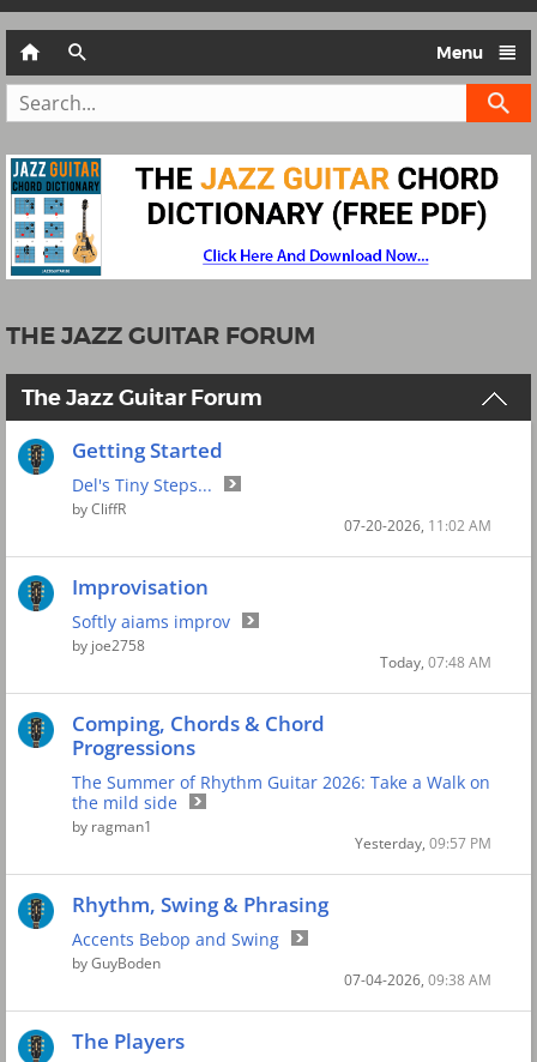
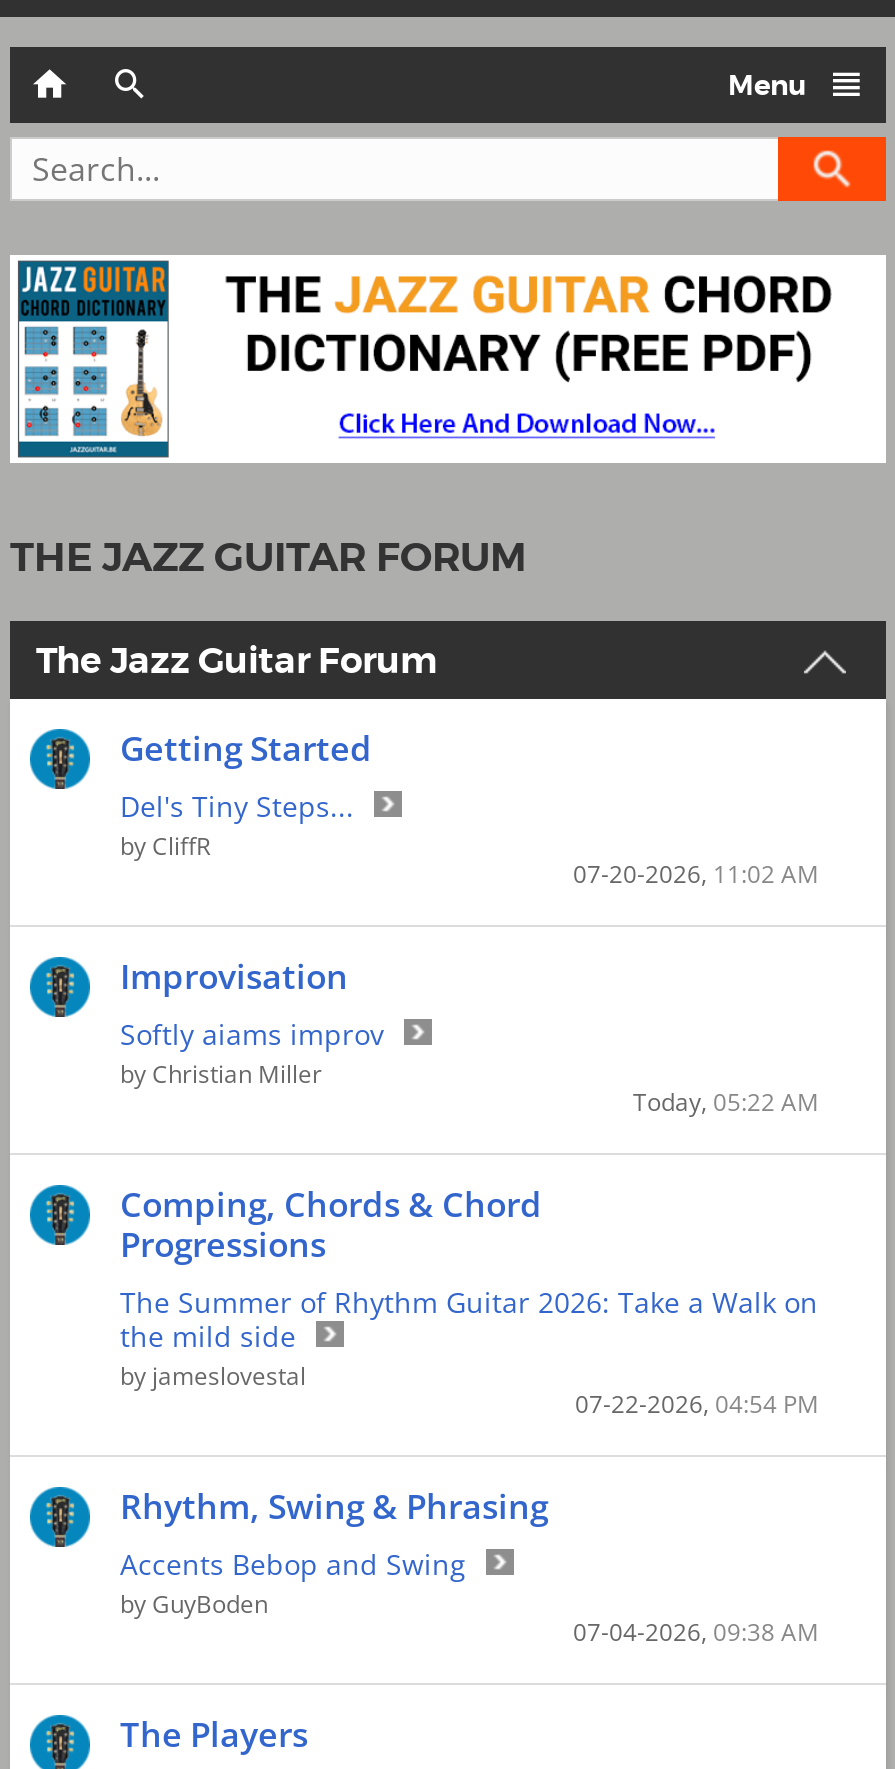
- by joe2758
- Today, 07:48 AM
+ by Christian Miller
+ Today, 05:22 AM

- by ragman1
+ by jameslovestal

- Yesterday, 09:57 PM
+ 07-22-2026, 04:54 PM
